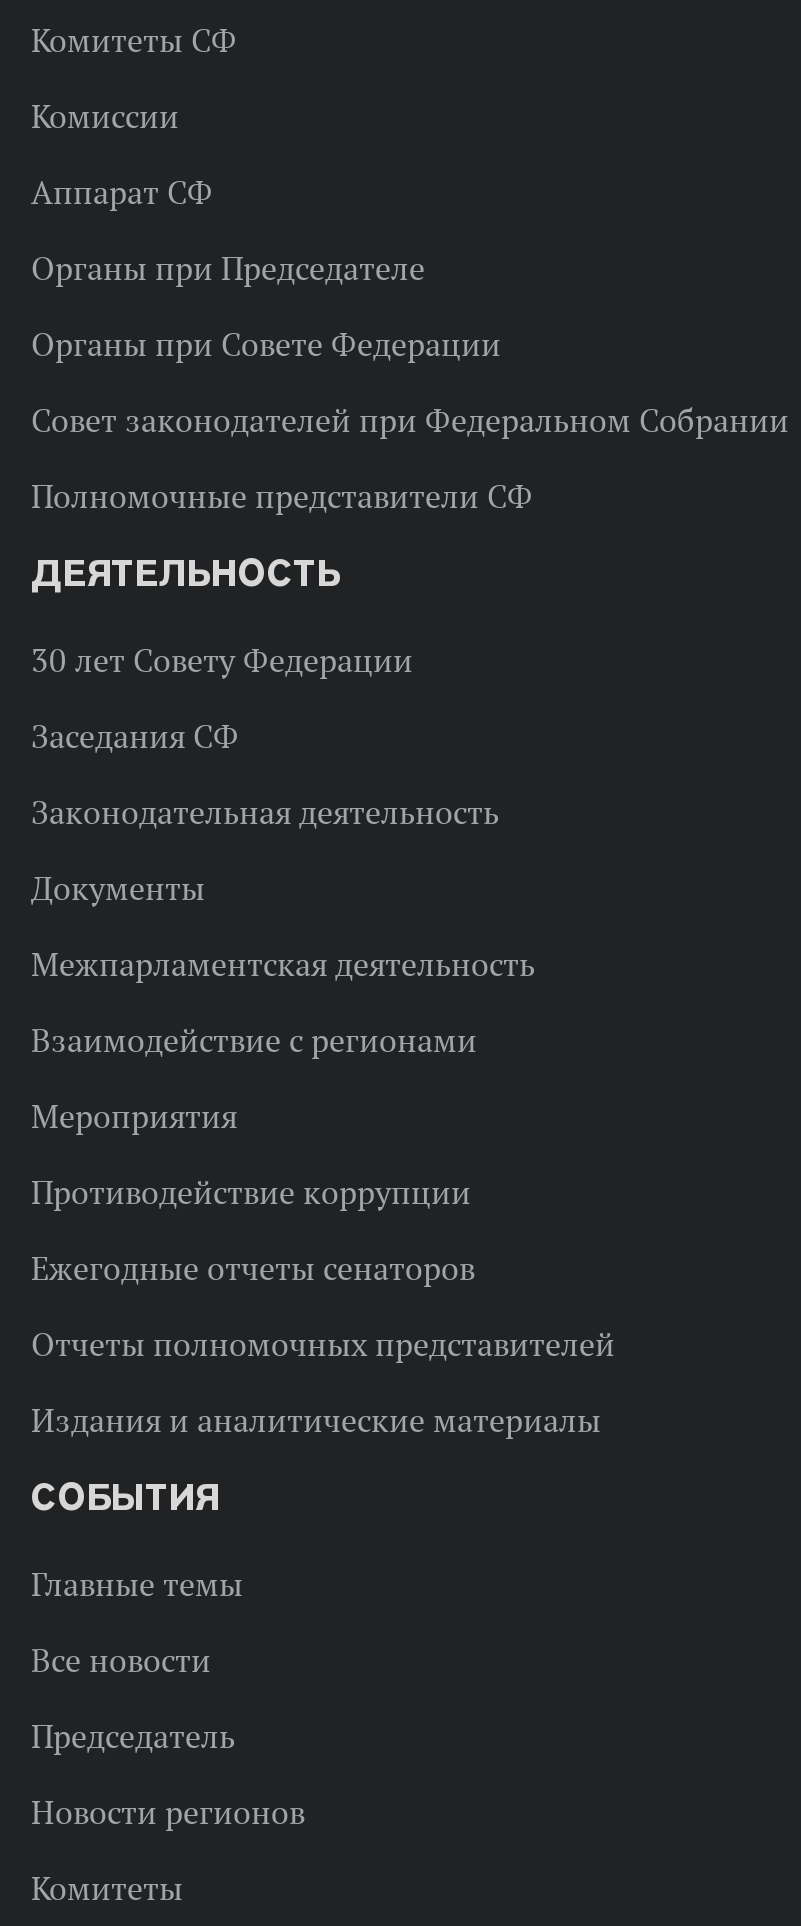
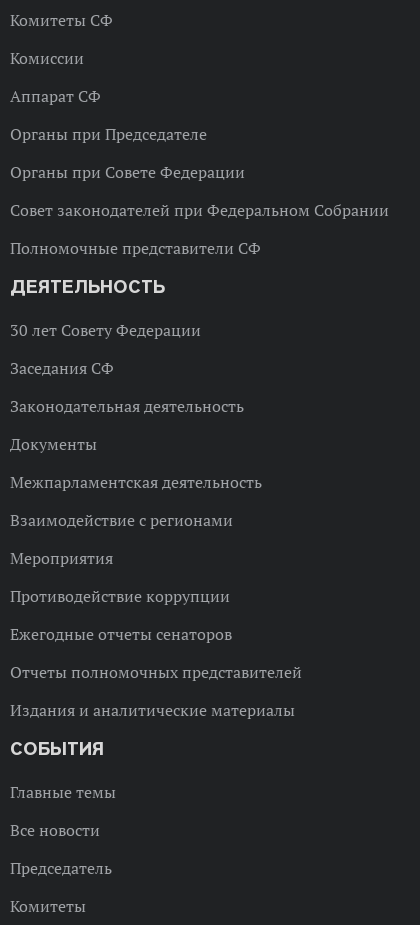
- Новости регионов
